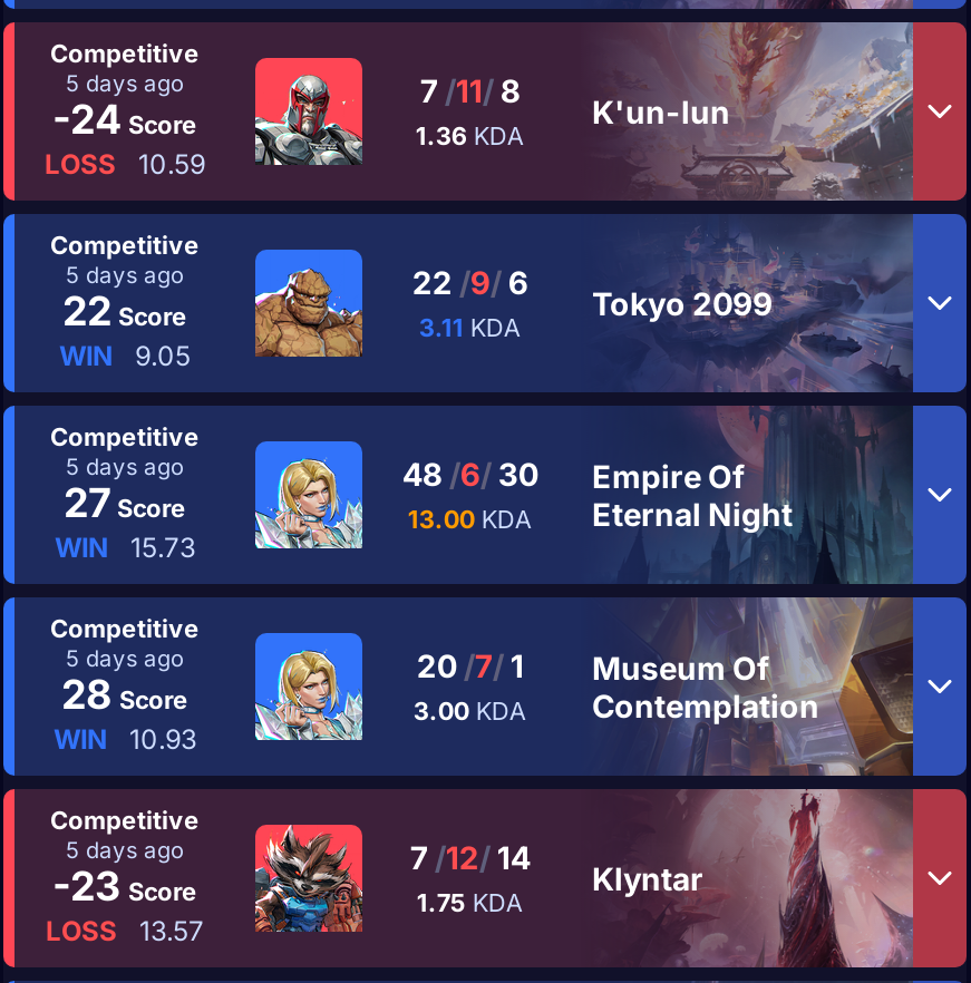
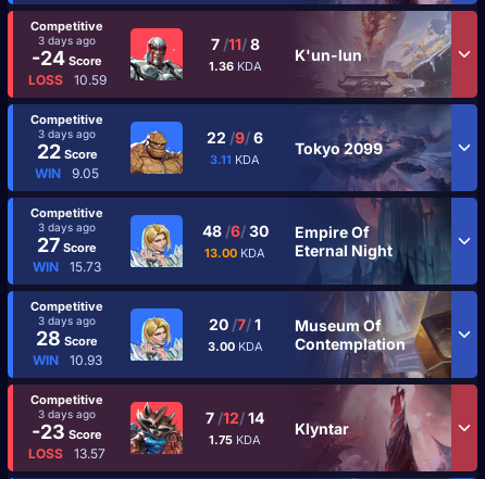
- 5 days ago
+ 3 days ago

- 5 days ago
+ 3 days ago

- 5 days ago
+ 3 days ago

- 5 days ago
+ 3 days ago

- 5 days ago
+ 3 days ago
